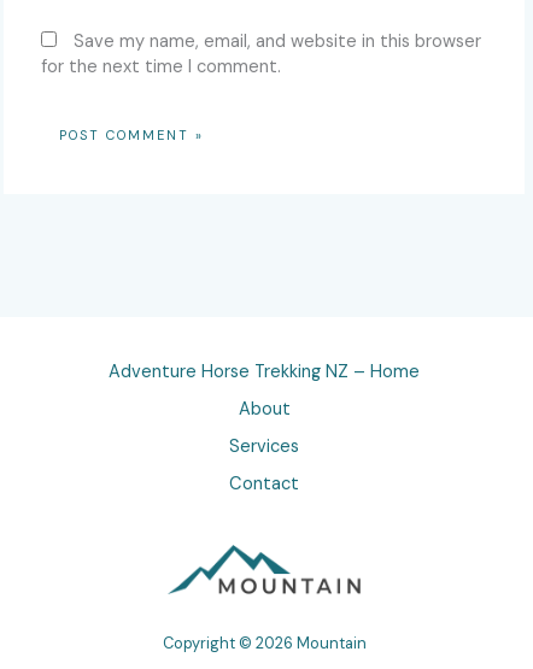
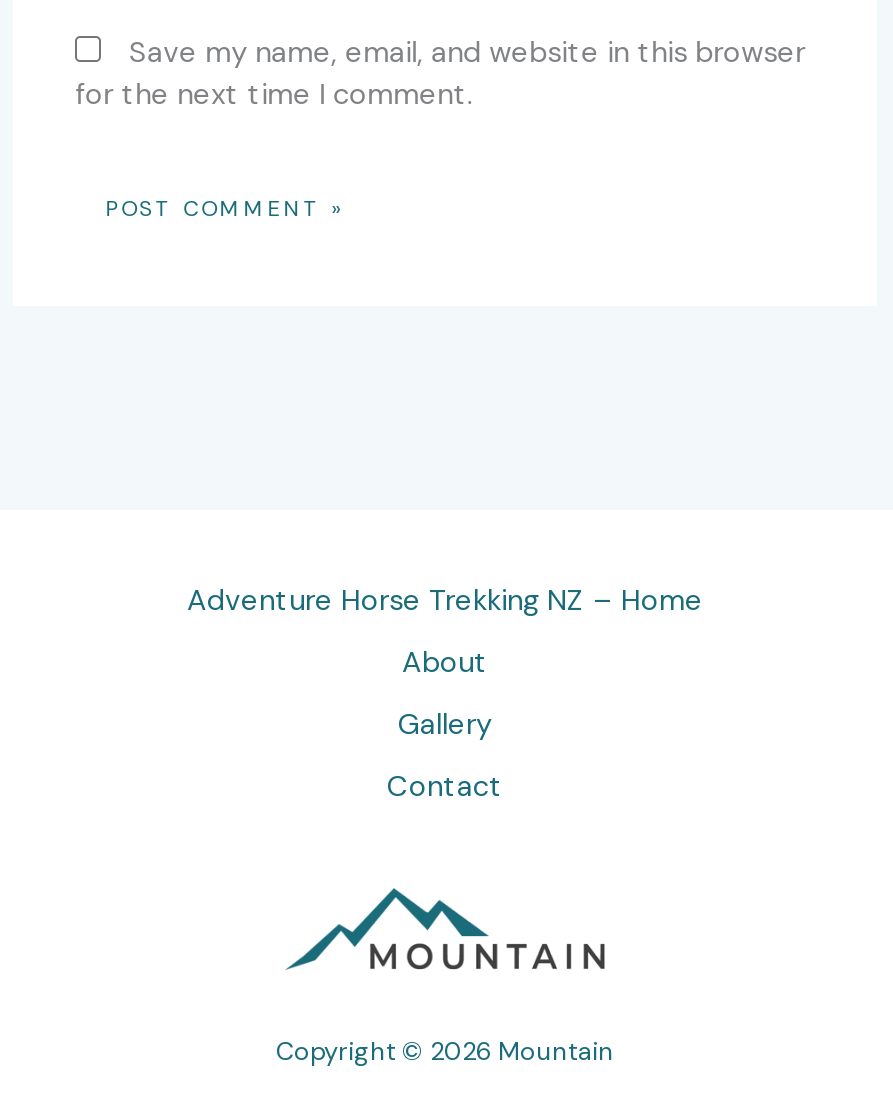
- Services
+ Gallery
